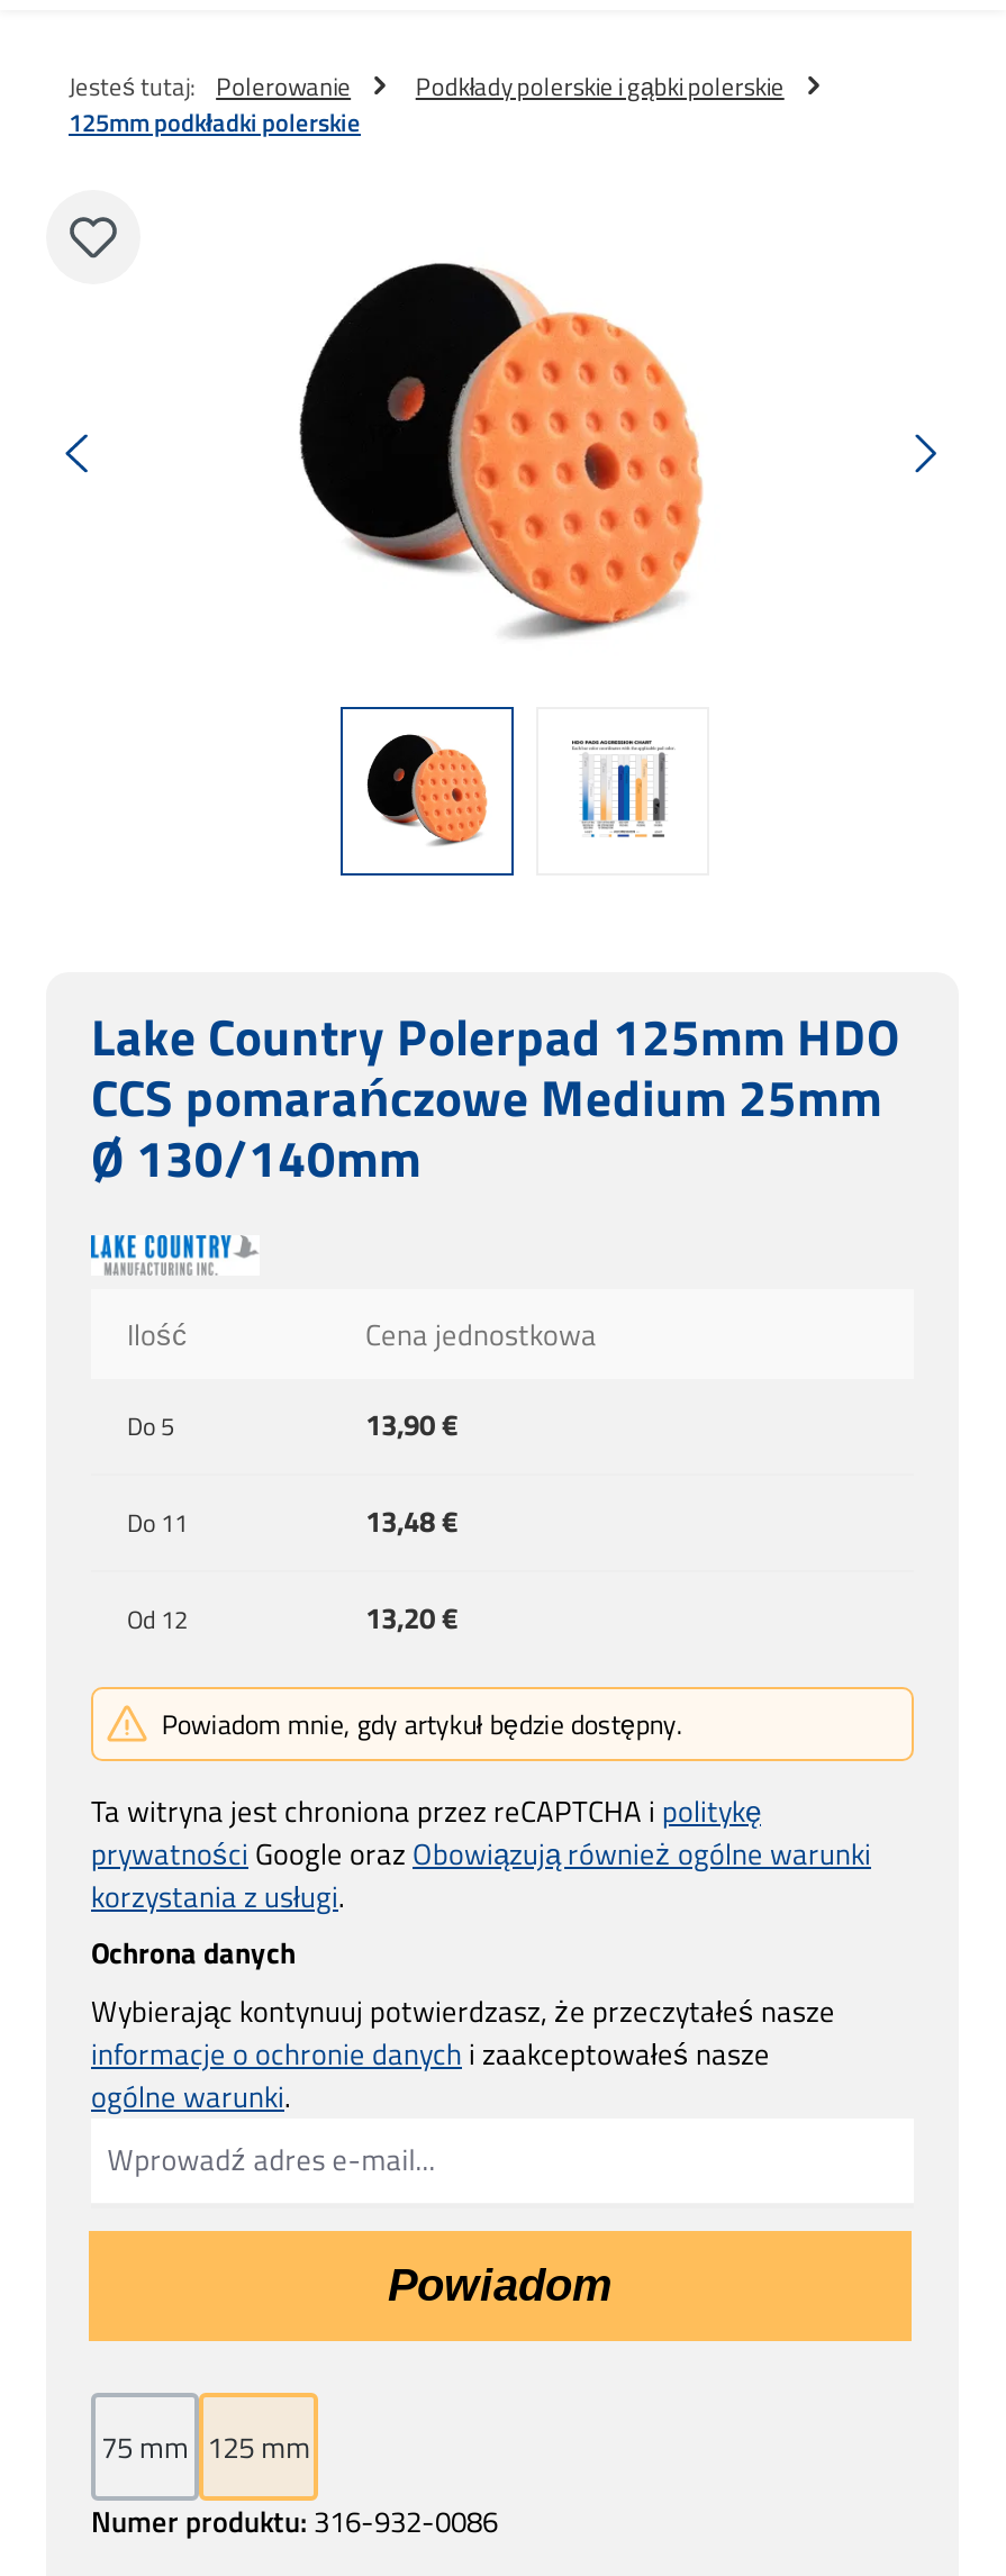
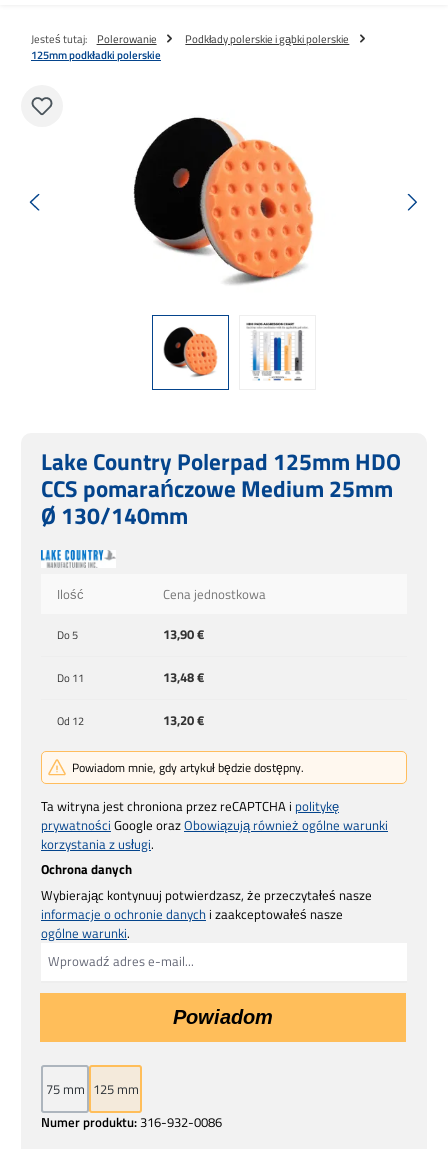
- [image]
+ [image]
